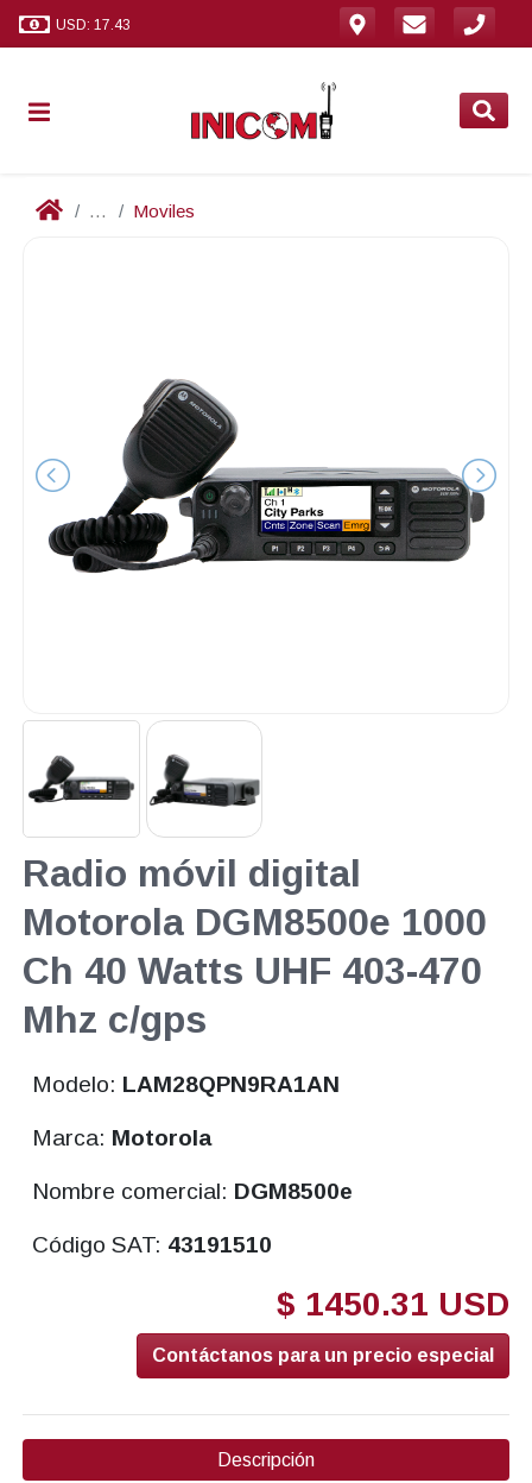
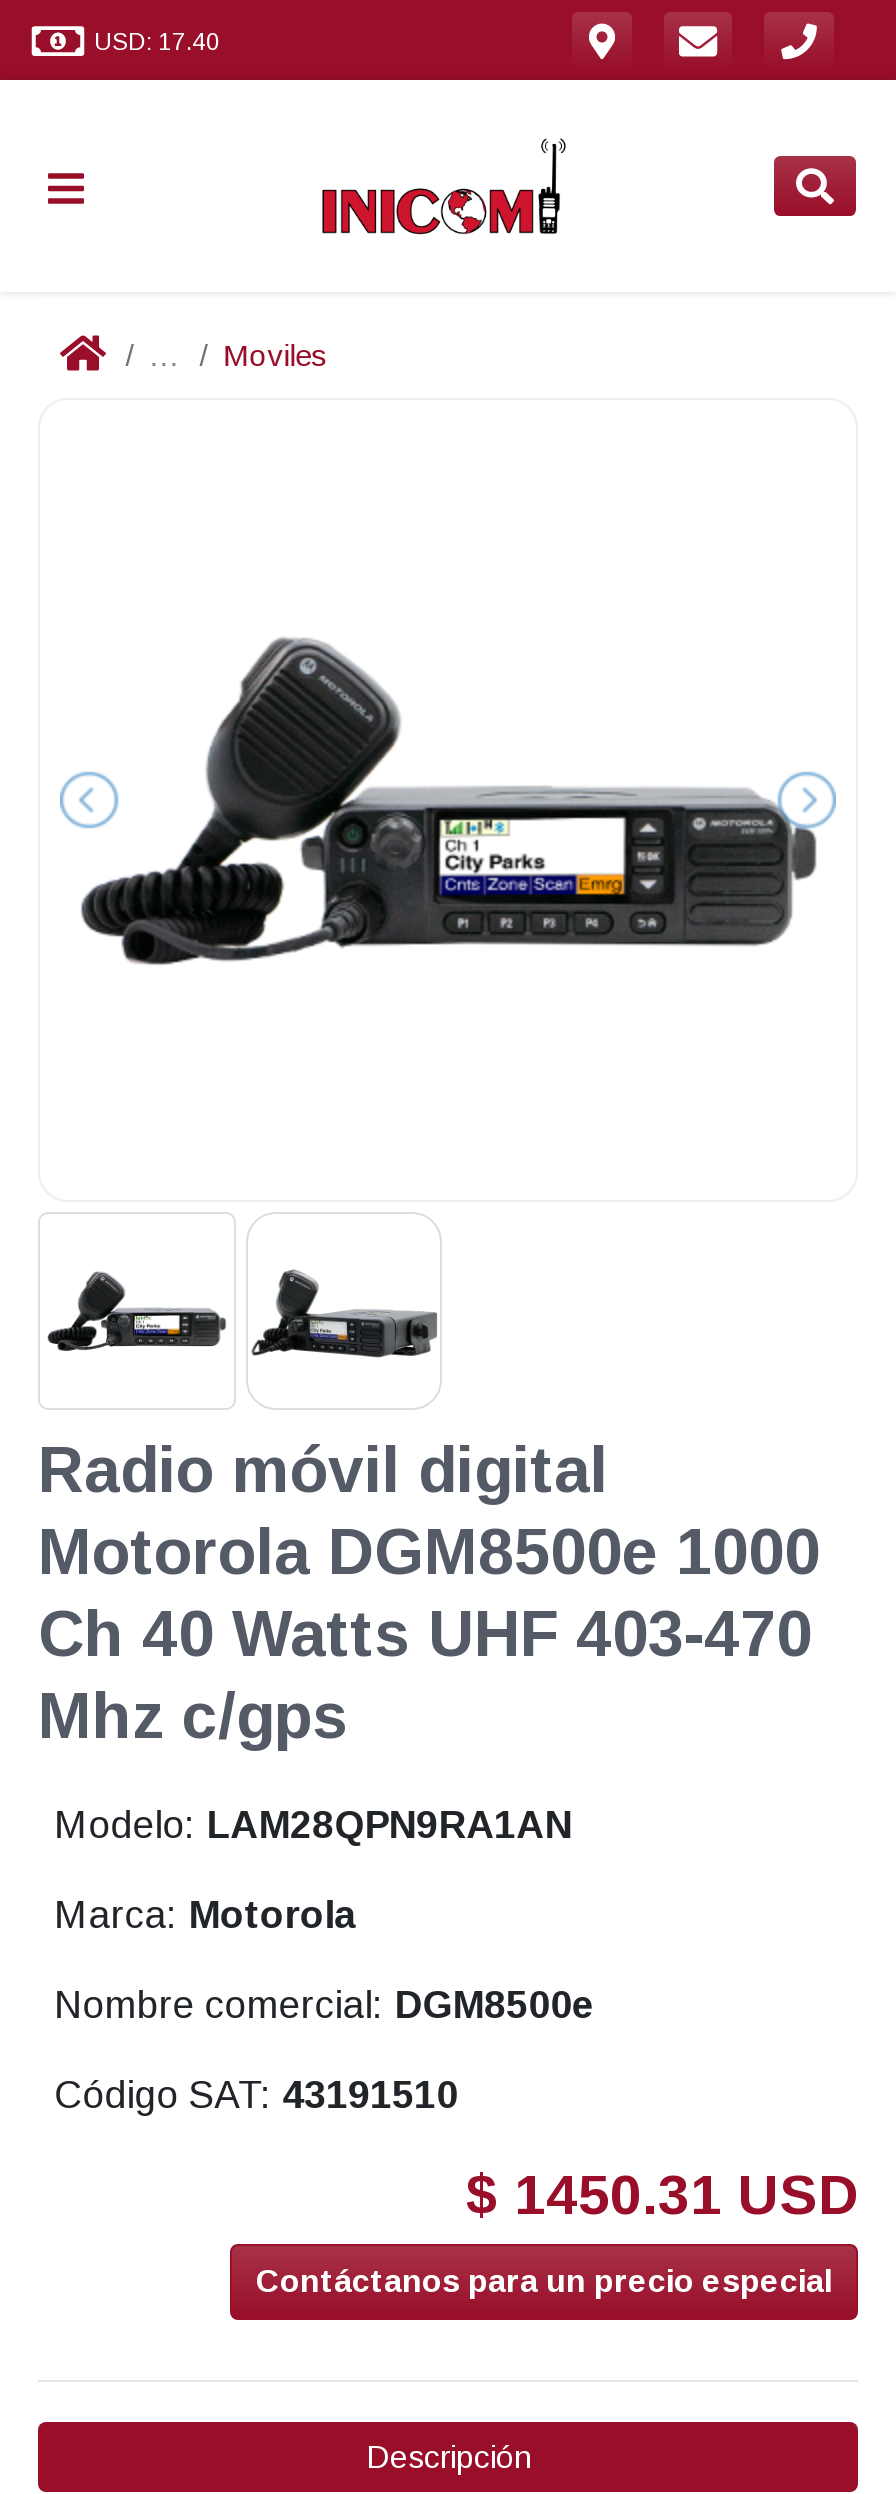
- USD: 17.43
+ USD: 17.40
